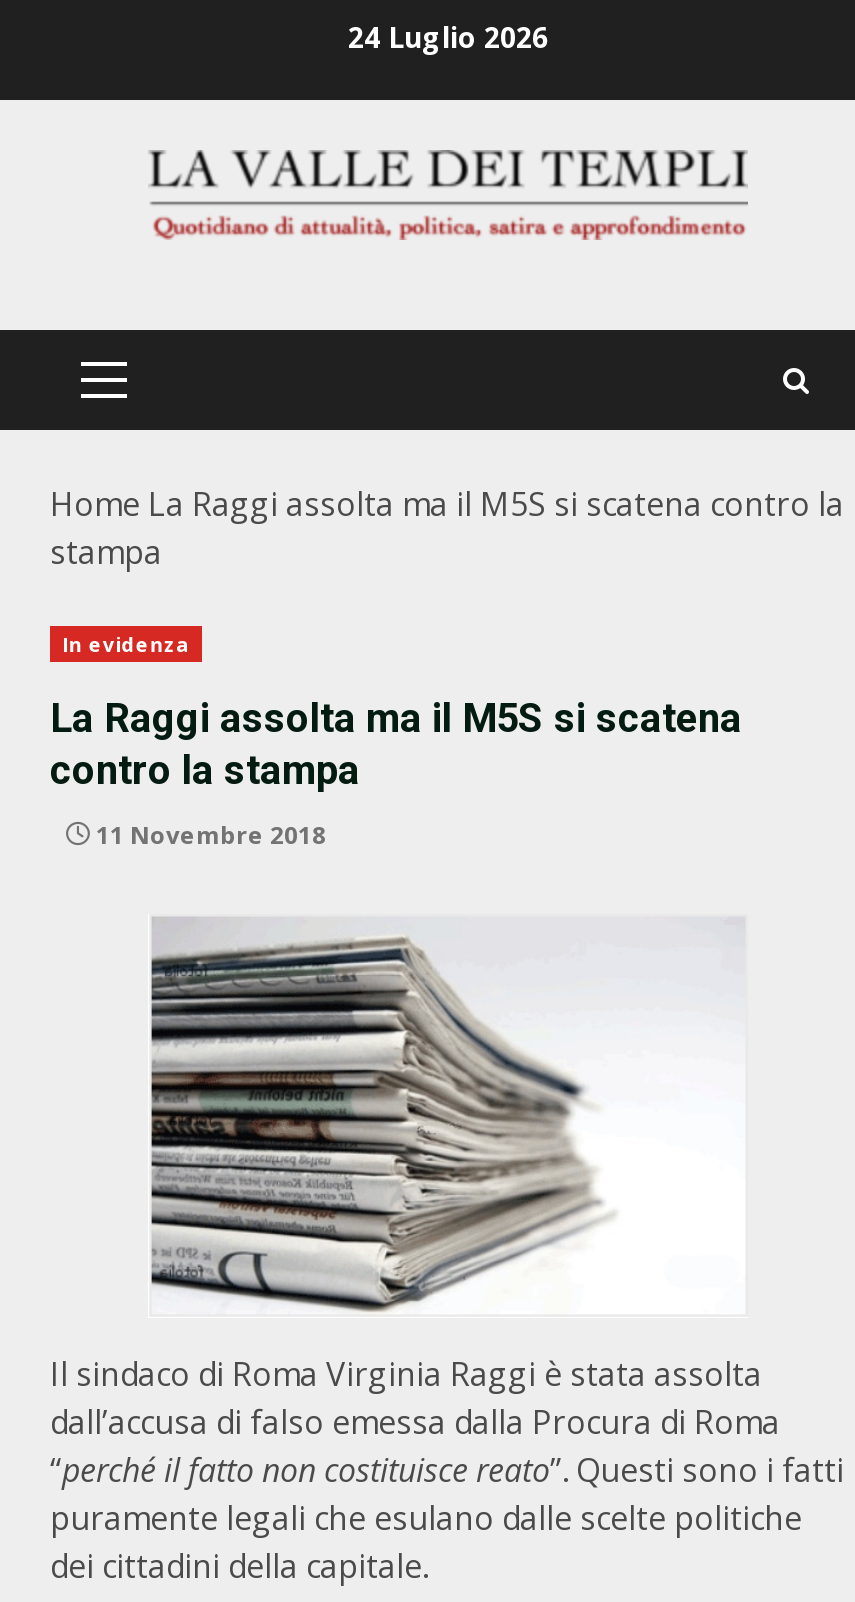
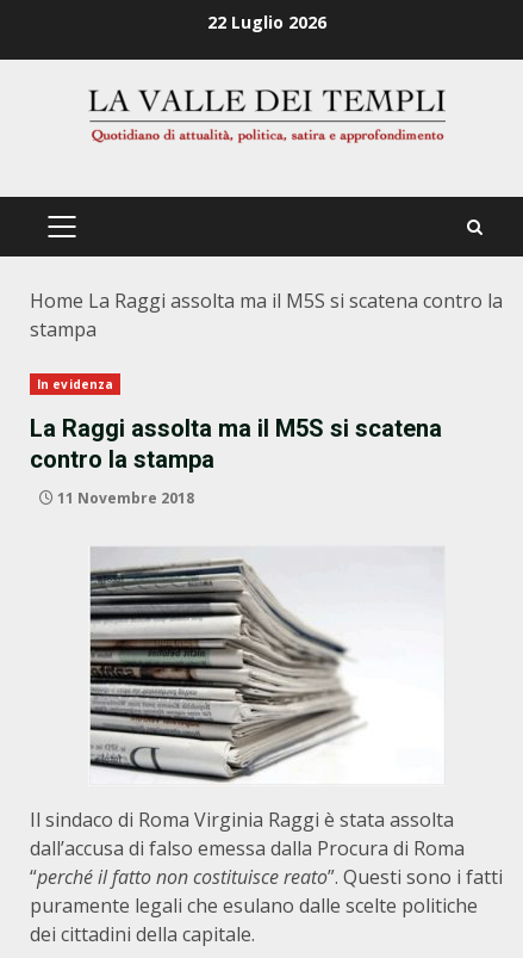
- 24 Luglio 2026
+ 22 Luglio 2026
